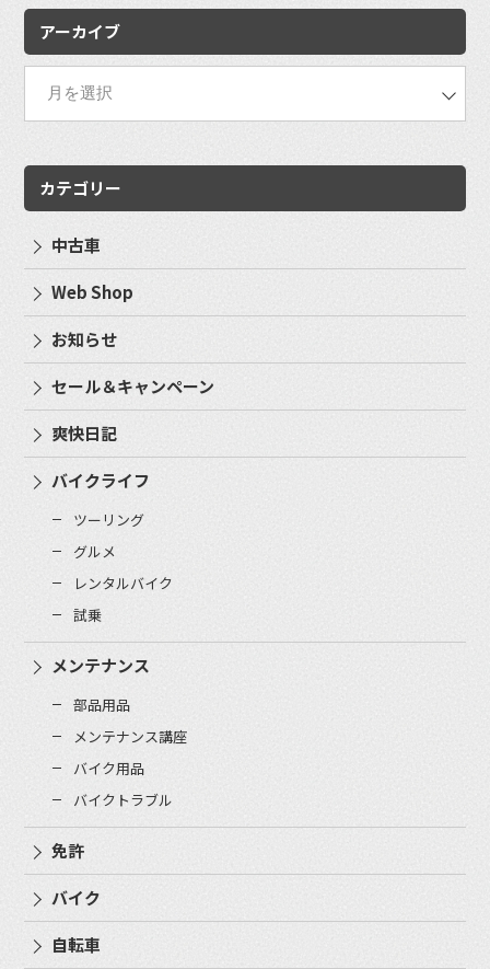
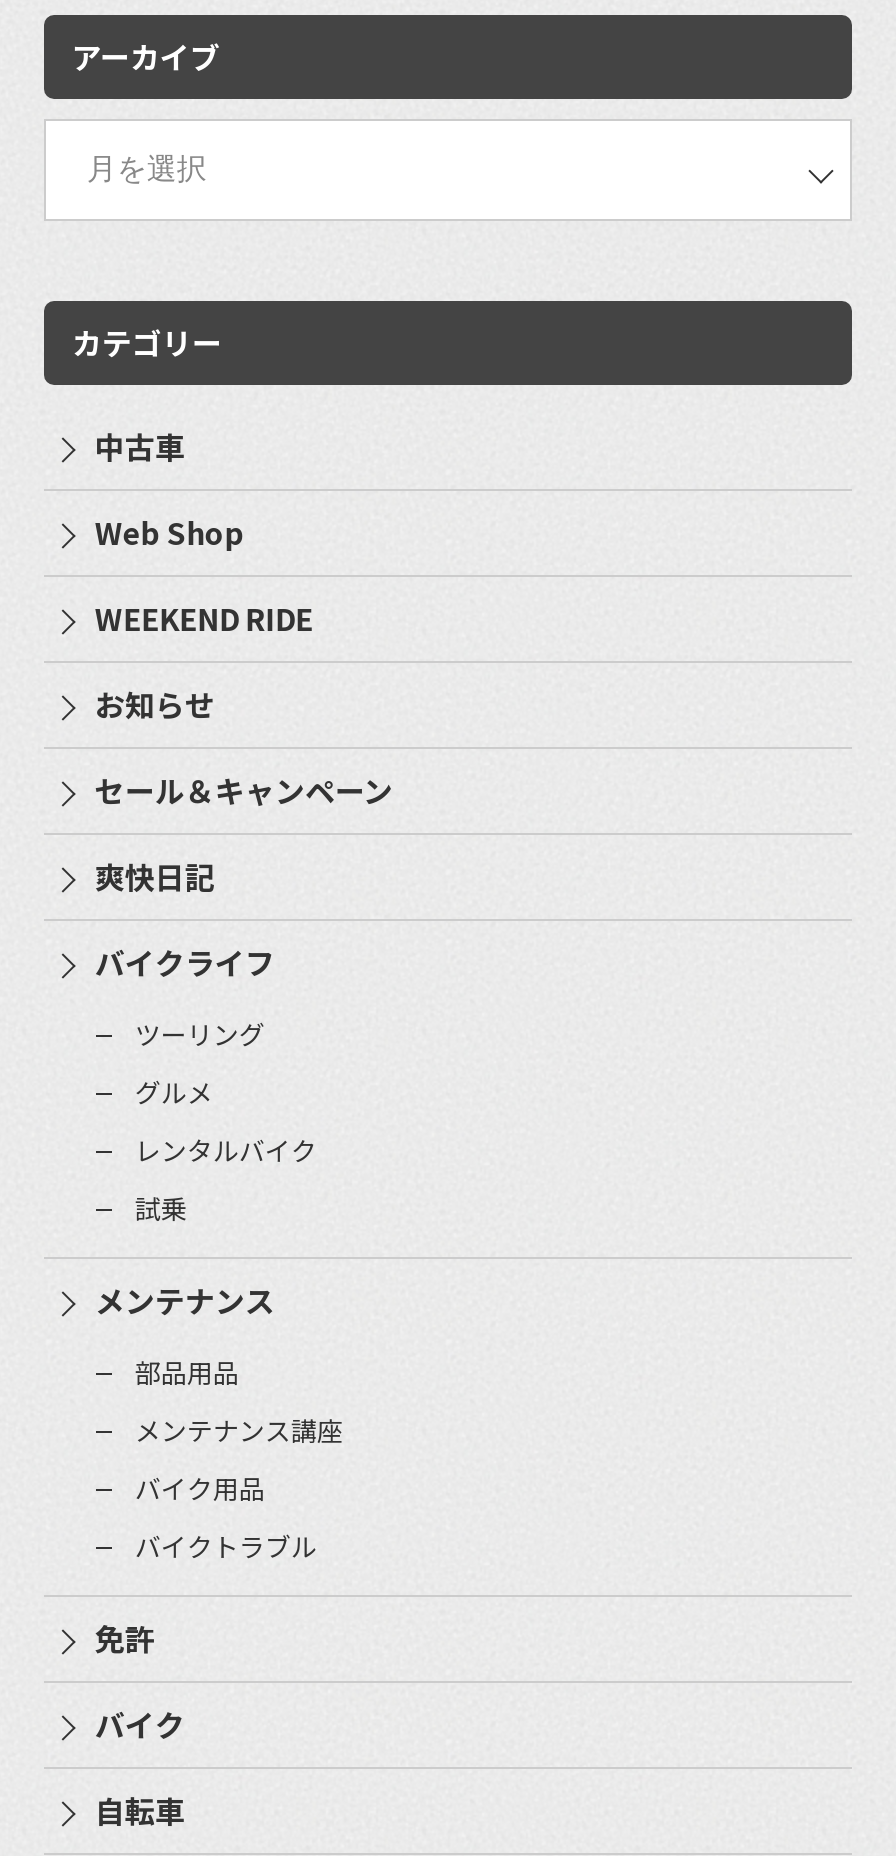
+ WEEKEND RIDE
